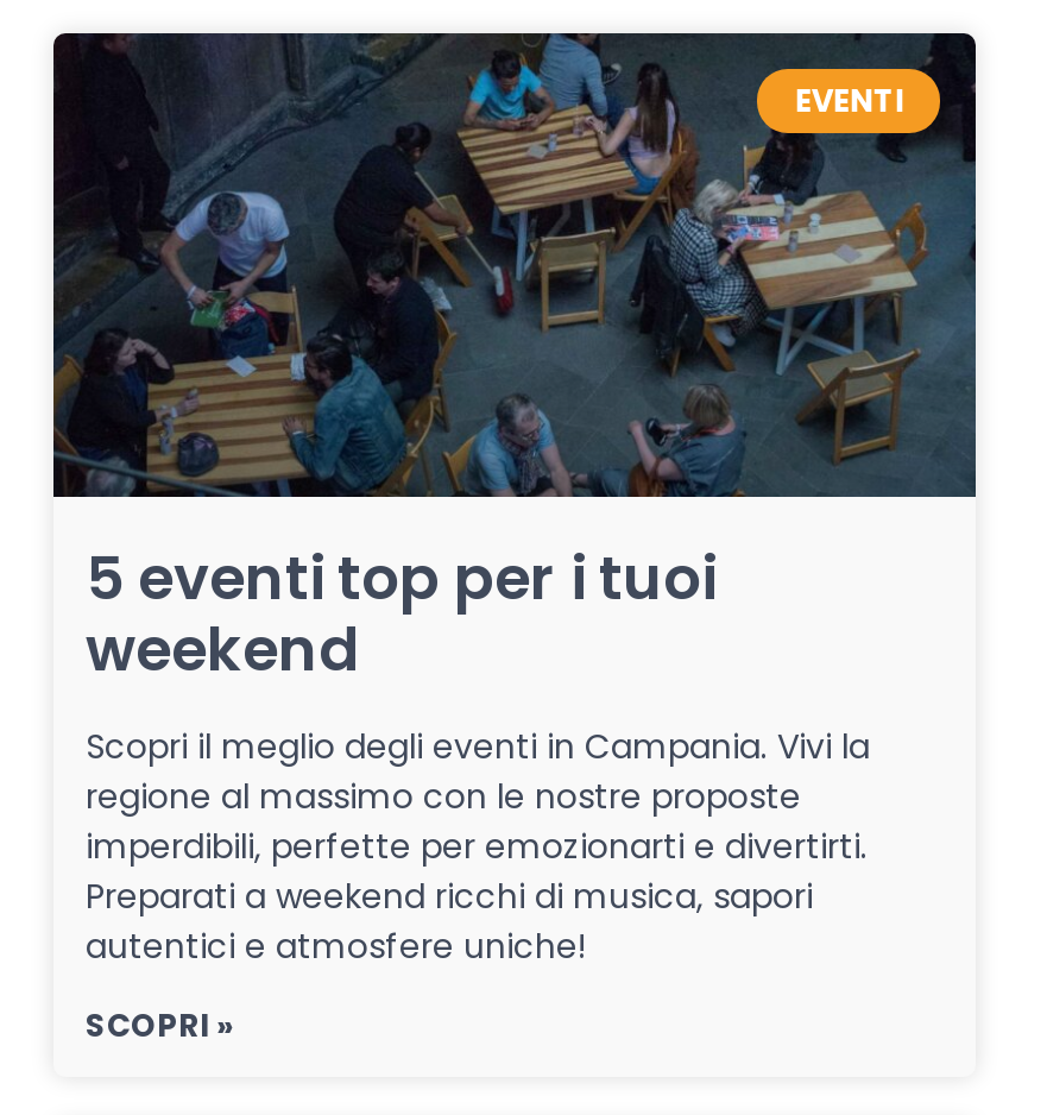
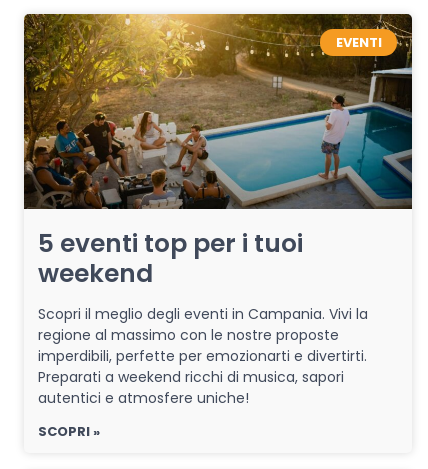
- [image]
+ [image]
